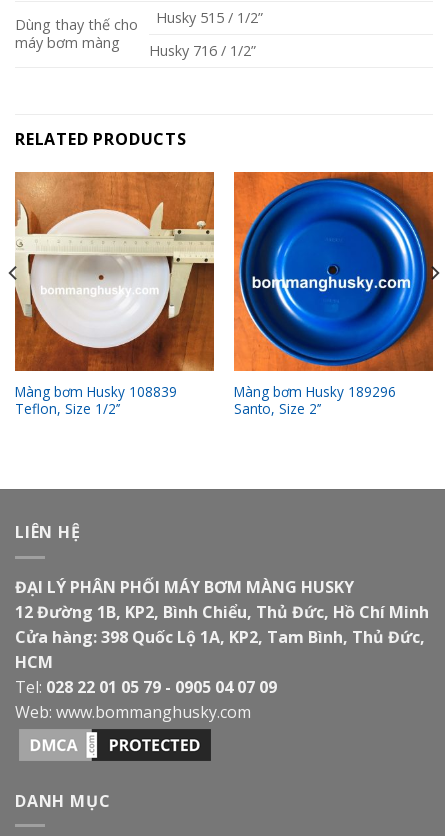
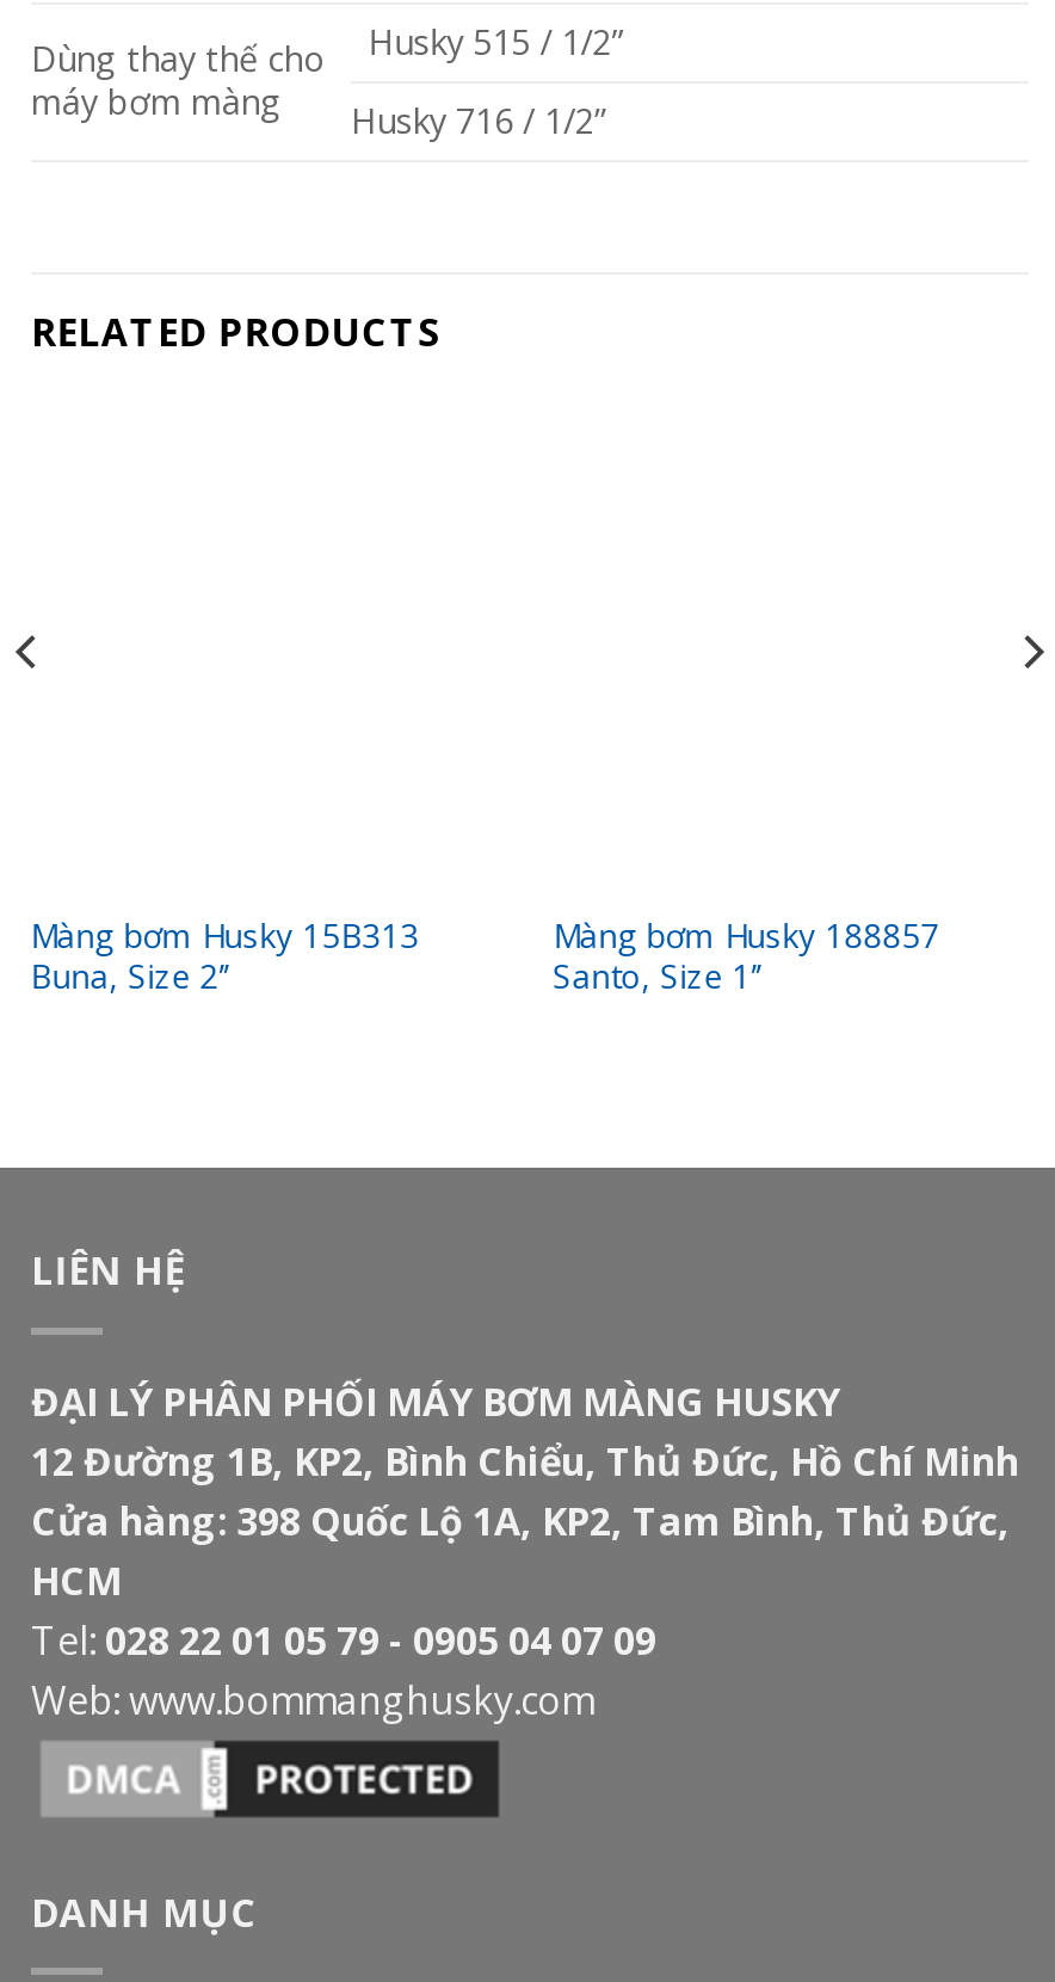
- [image]

- [image]

- Màng bơm Husky 108839
+ Màng bơm Husky 15B313

- Màng bơm Husky 189296
+ Màng bơm Husky 188857

- Teflon, Size 1/2’’
+ Buna, Size 2’’

- Santo, Size 2’’
+ Santo, Size 1’’
